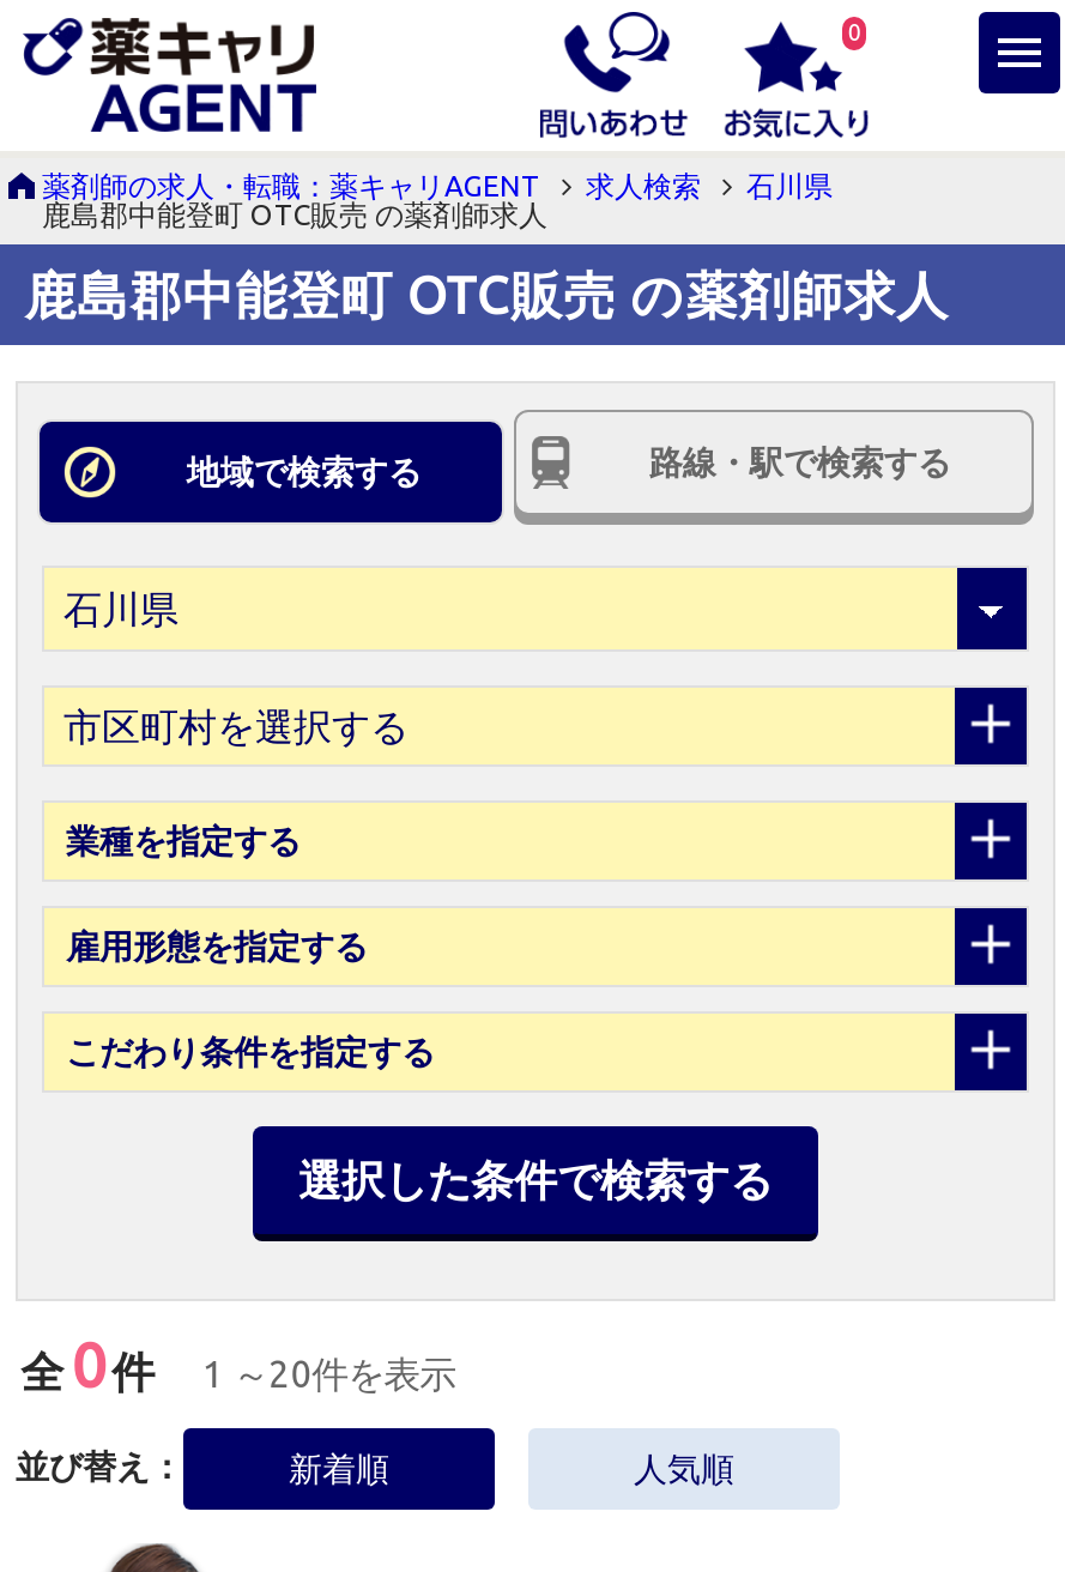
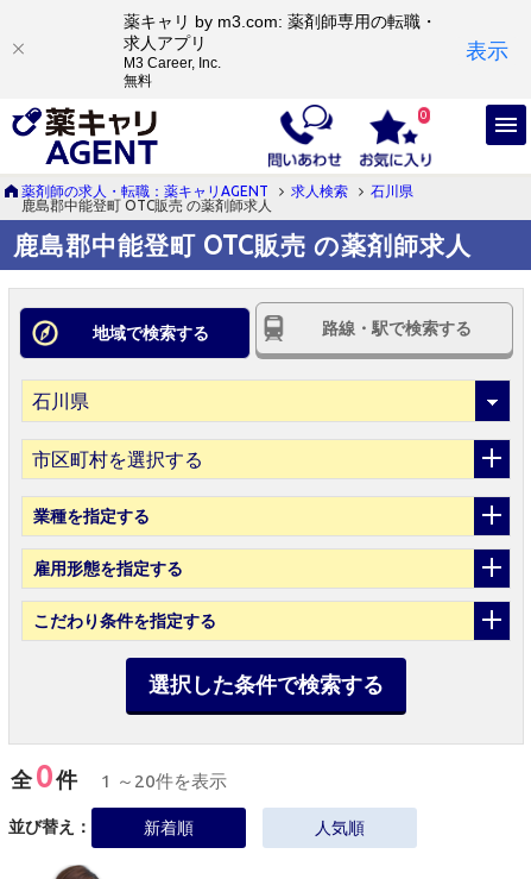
+ 薬キャリ by m3.com: 薬剤師専用の転職・
+ 求人アプリ
+ M3 Career, Inc.
+ 無料

+ 表示
